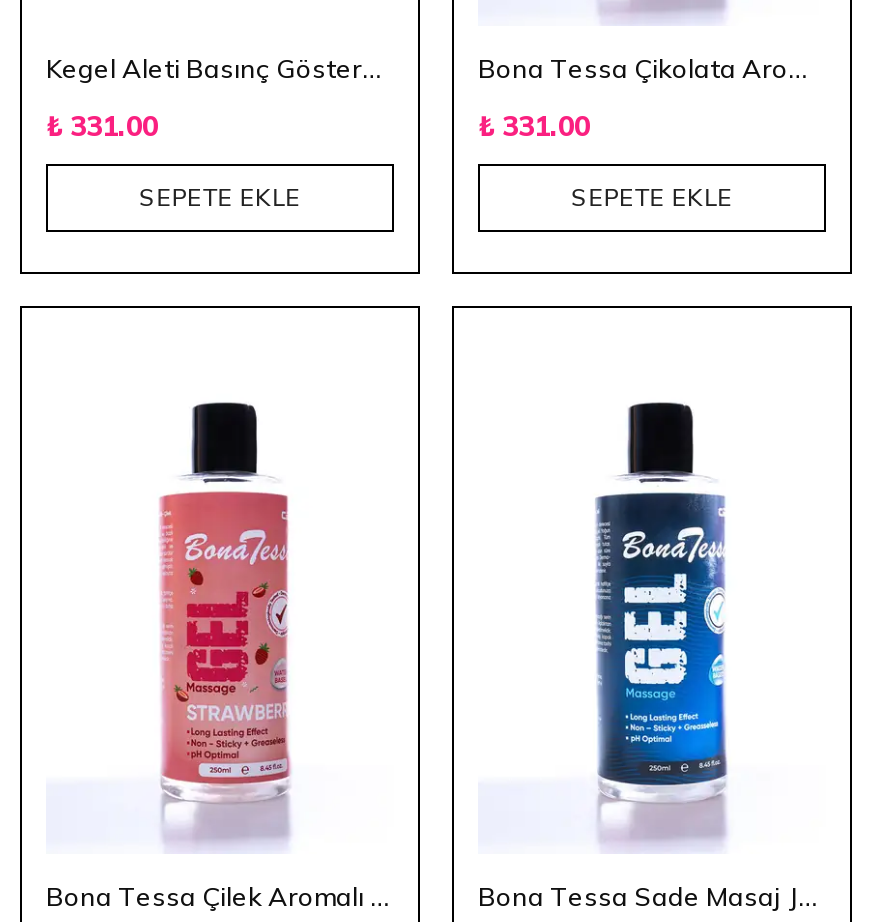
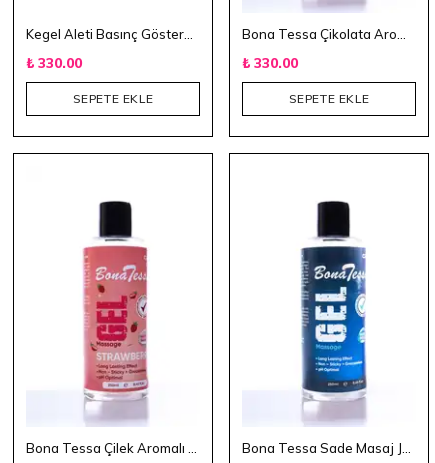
- ₺ 331.00
+ ₺ 330.00

- ₺ 331.00
+ ₺ 330.00
